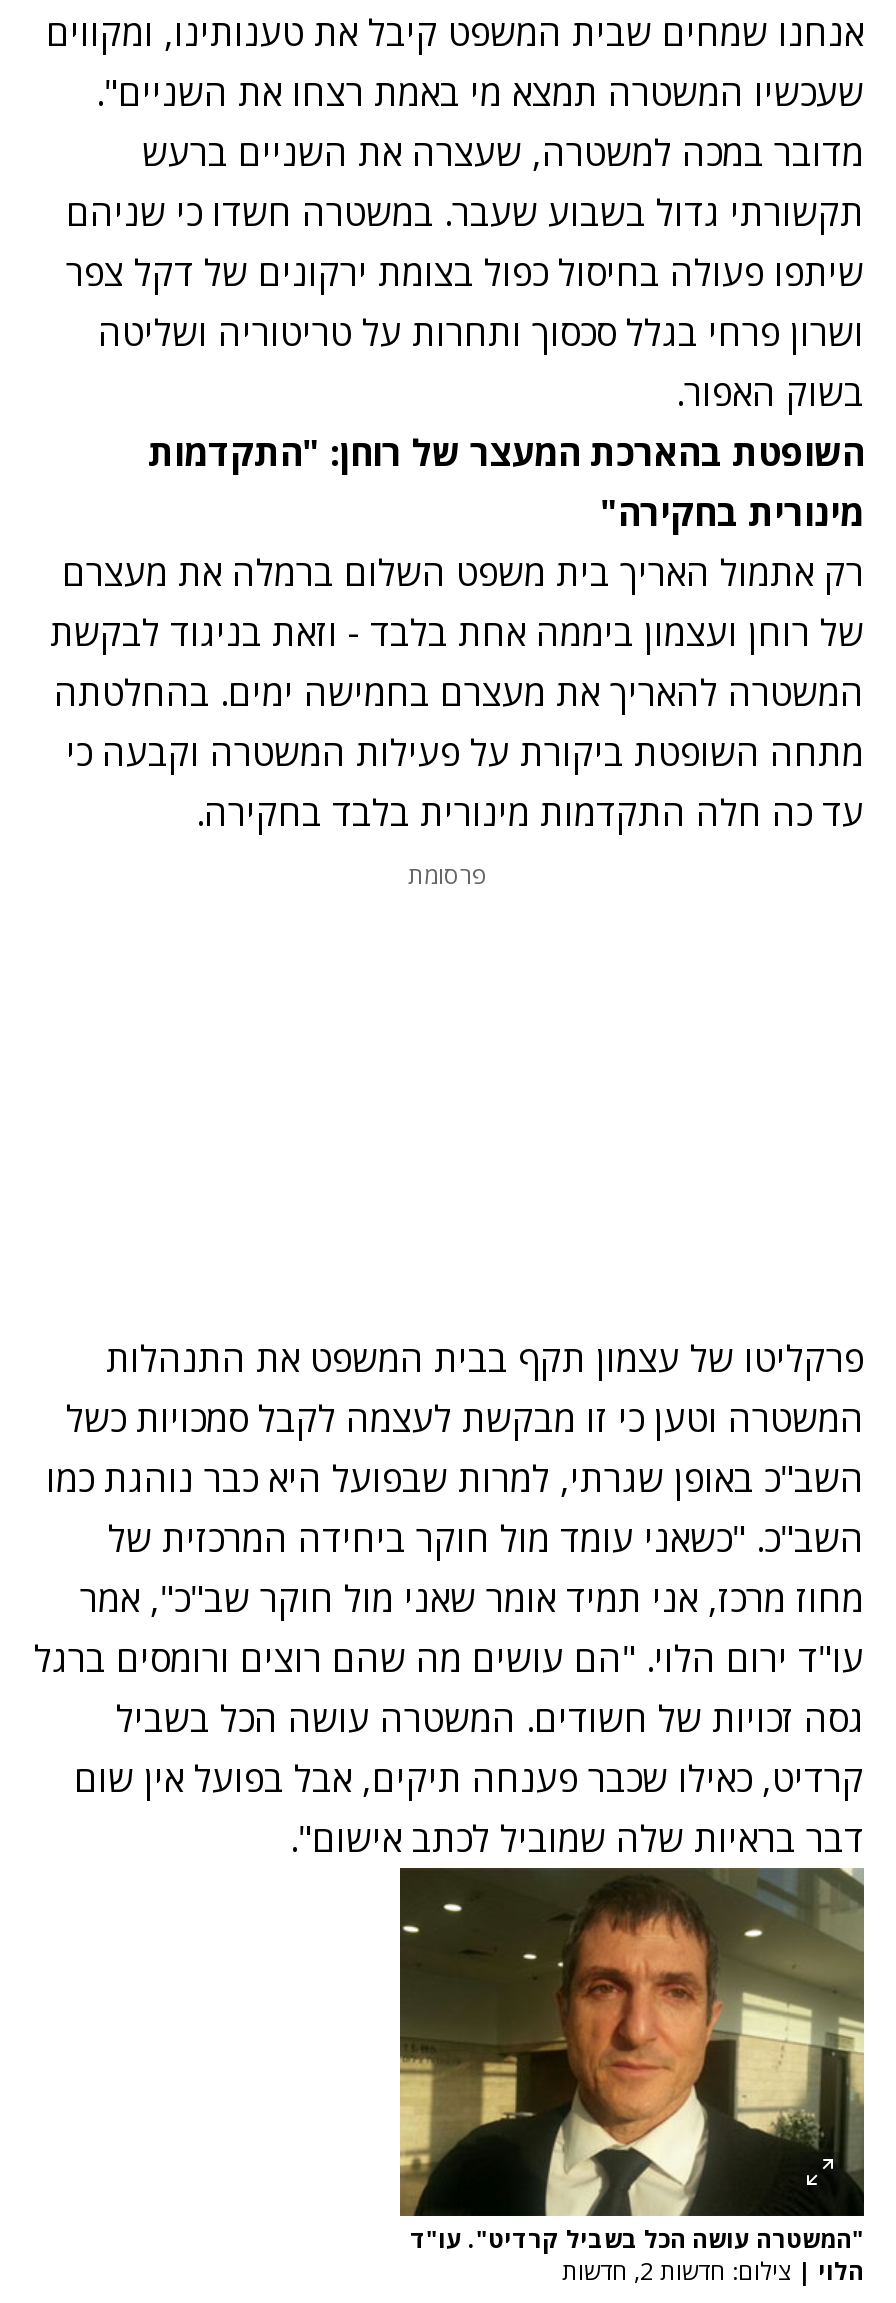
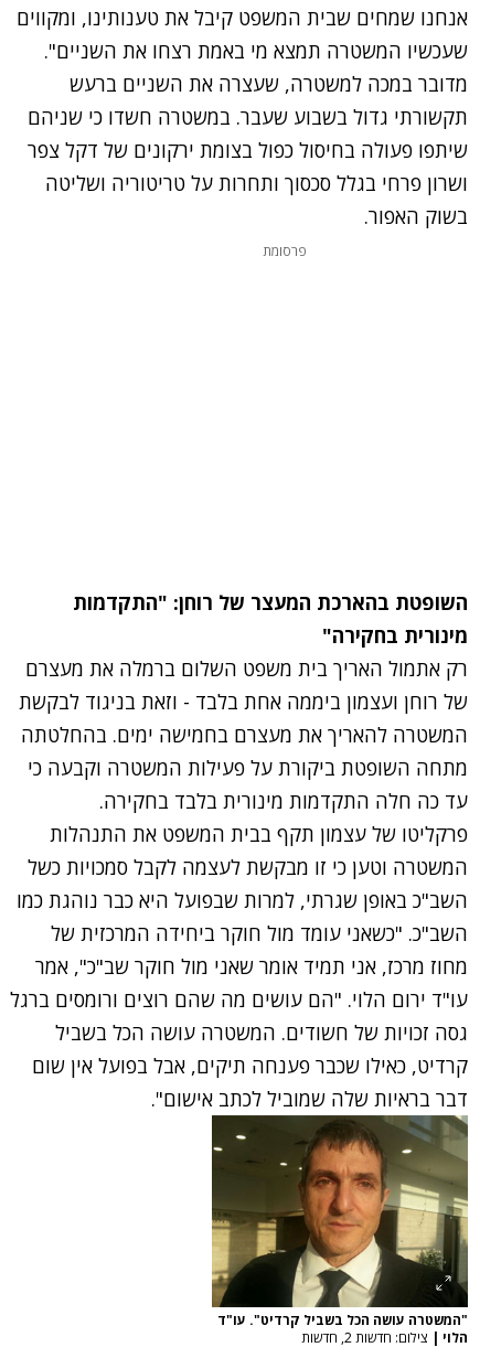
moved down: השופטת בהארכת המעצר של רוחן: "התקדמות | מינורית בחקירה" | רק אתמול האריך בית משפט השלום ברמלה את מעצרם | של רוחן ועצמון ביממה אחת בלבד - וזאת בניגוד לבקשת | המשטרה להאריך את מעצרם בחמישה ימים. בהחלטתה | מתחה השופטת ביקורת על פעילות המשטרה וקבעה כי | עד כה חלה התקדמות מינורית בלבד בחקירה.

moved up: פרסומת
